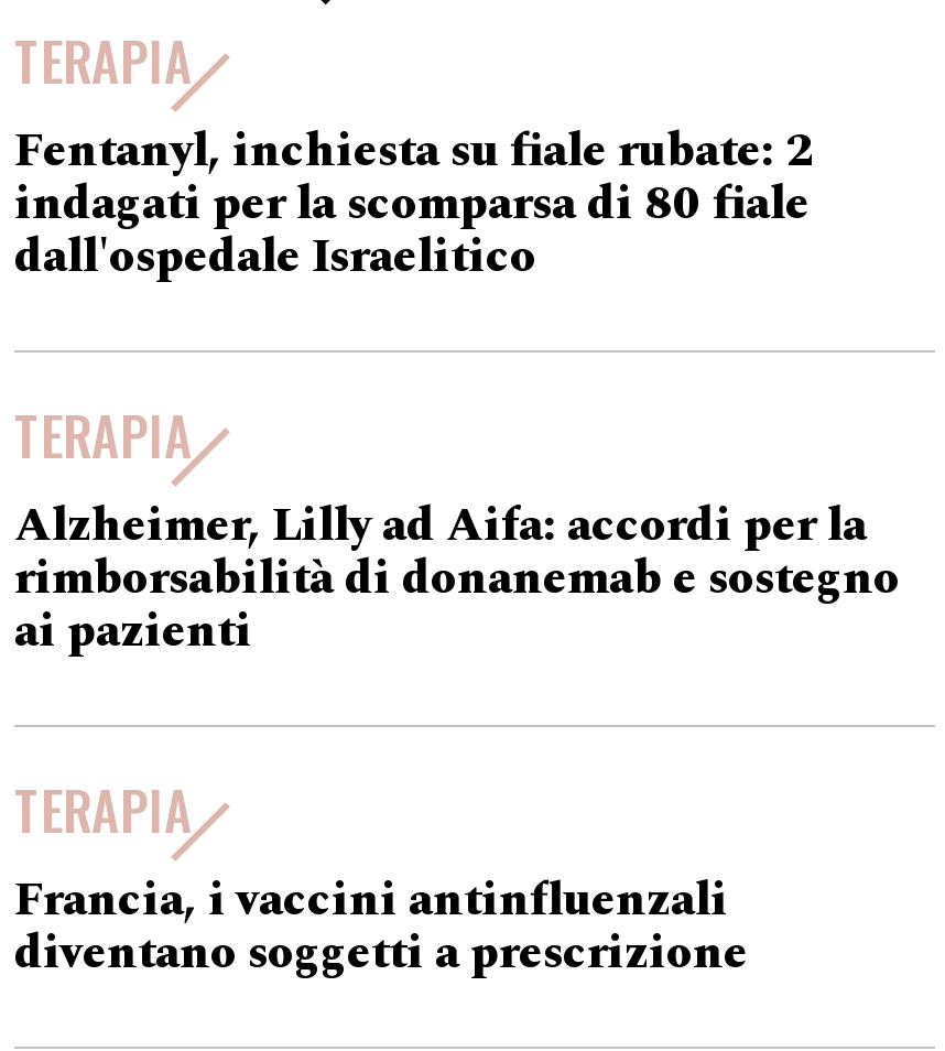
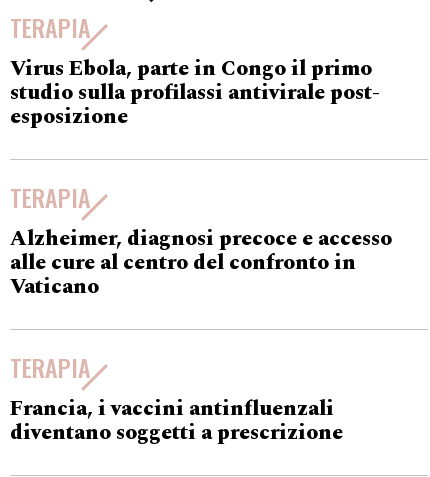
- Fentanyl, inchiesta su fiale rubate: 2
- indagati per la scomparsa di 80 fiale
- dall'ospedale Israelitico
+ Virus Ebola, parte in Congo il primo
+ studio sulla profilassi antivirale post-
+ esposizione

- Alzheimer, Lilly ad Aifa: accordi per la
- rimborsabilità di donanemab e sostegno
- ai pazienti
+ Alzheimer, diagnosi precoce e accesso
+ alle cure al centro del confronto in
+ Vaticano
